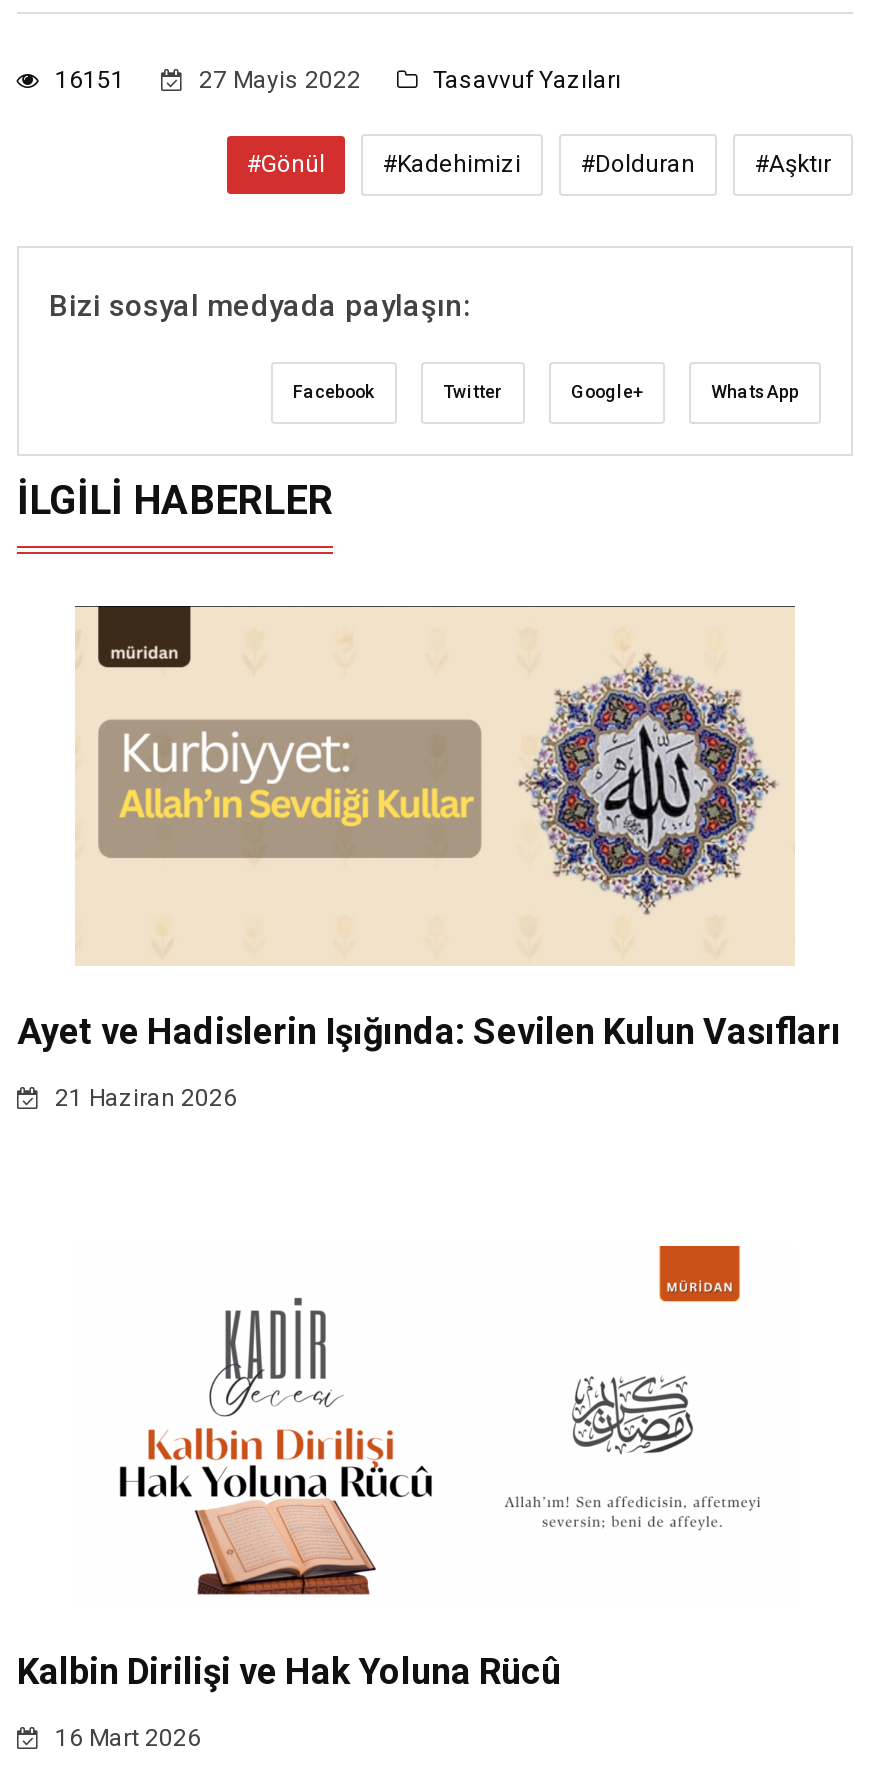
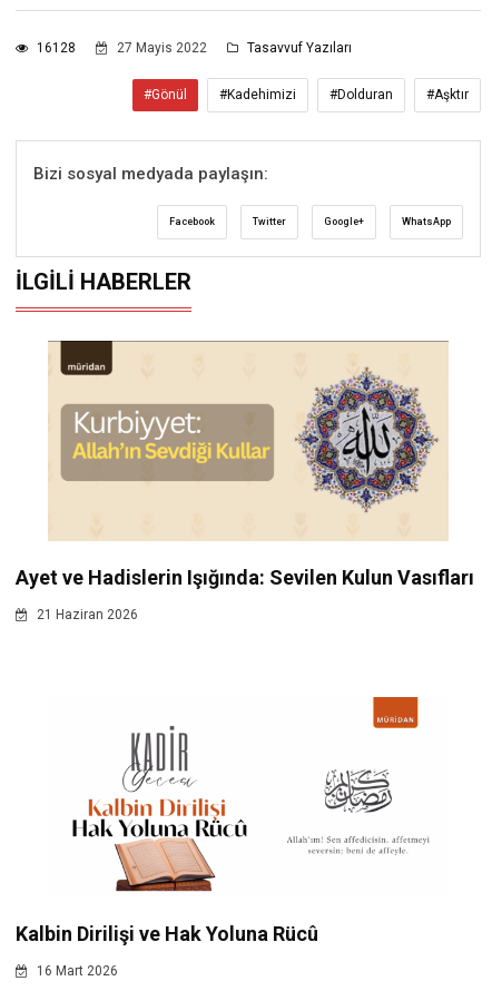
- 16151
+ 16128
